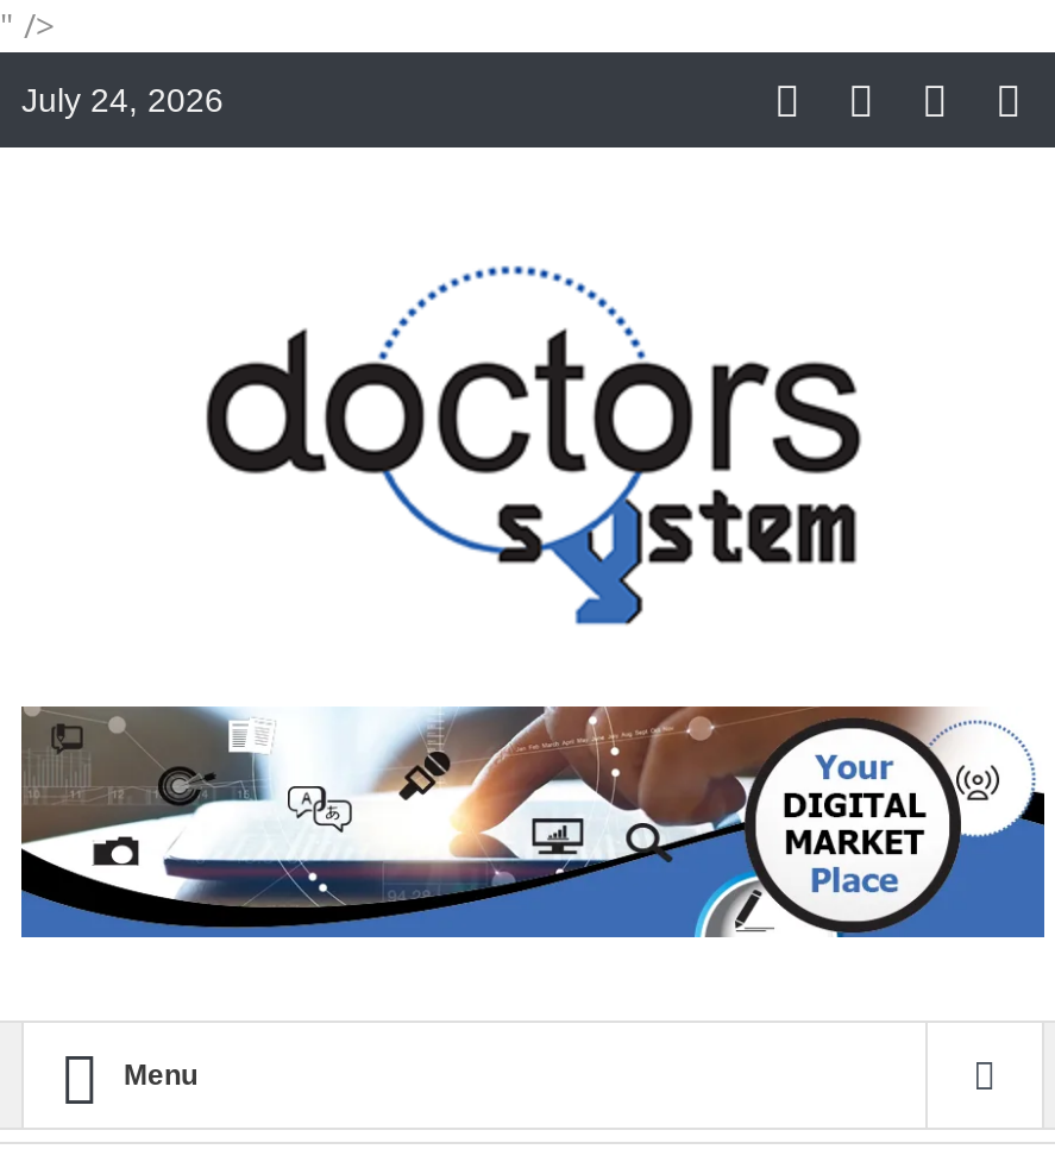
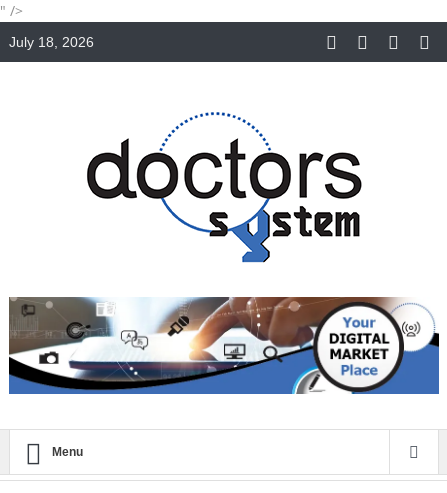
- July 24, 2026
+ July 18, 2026
